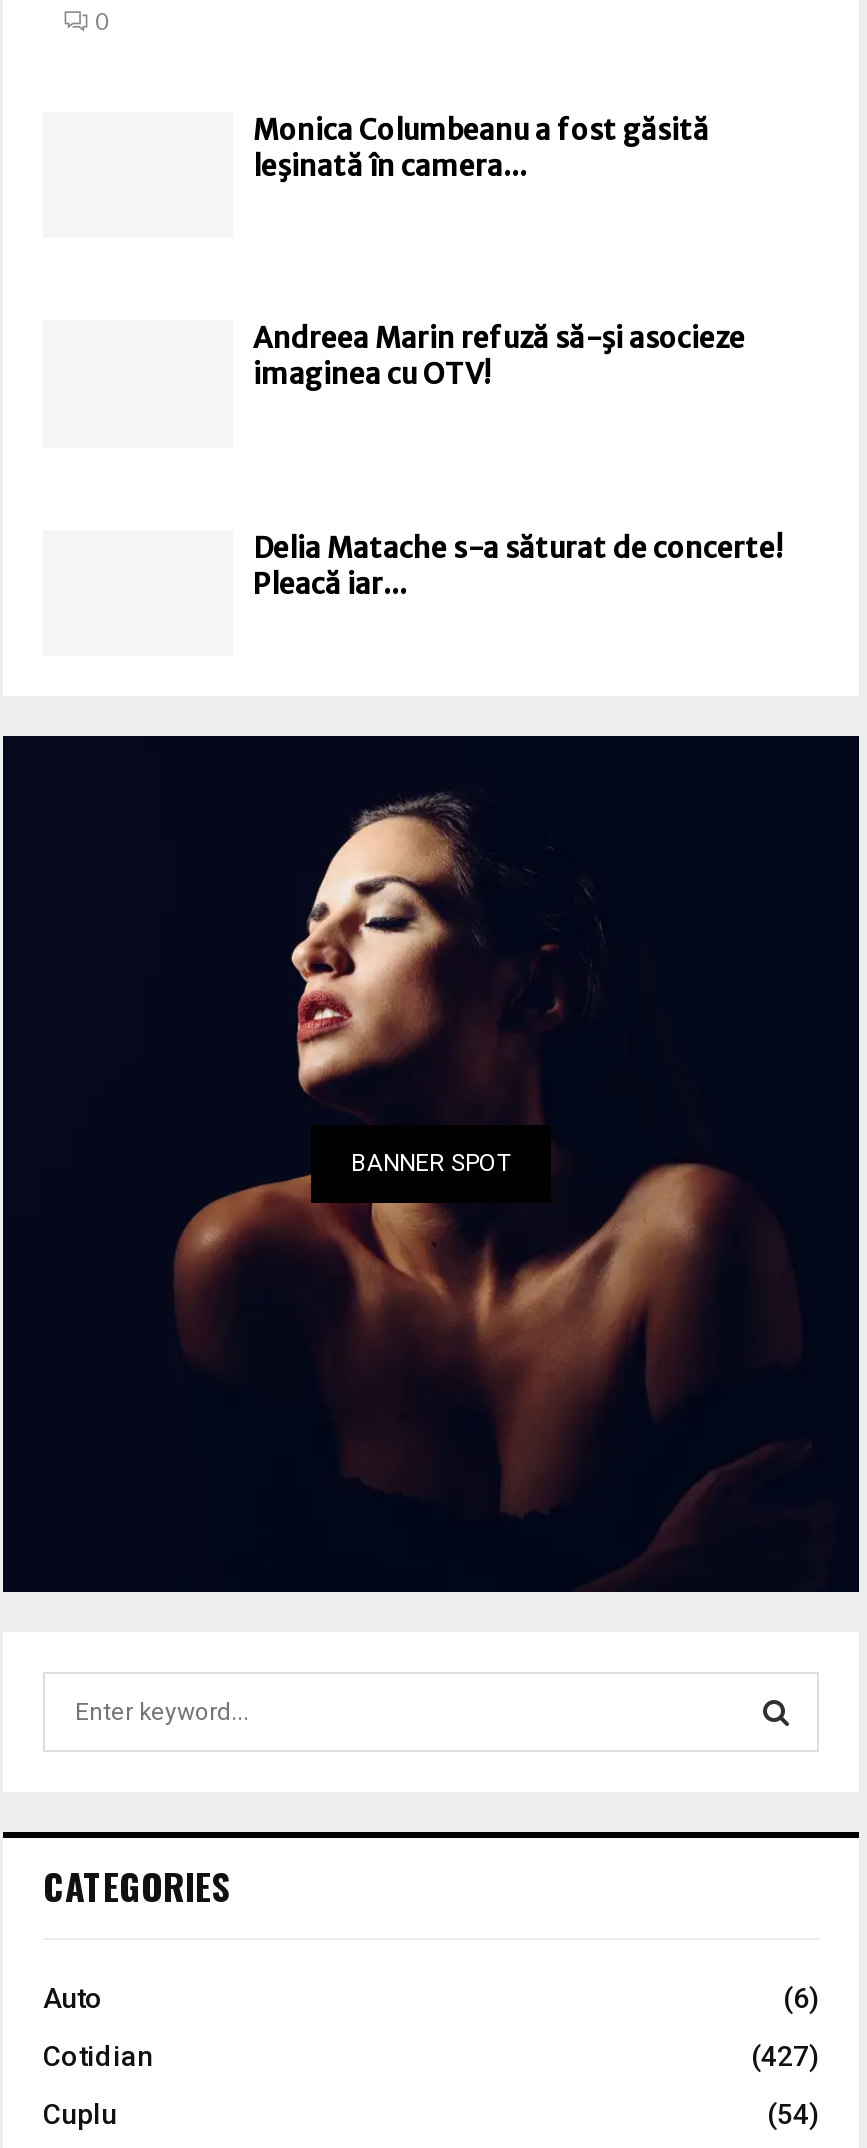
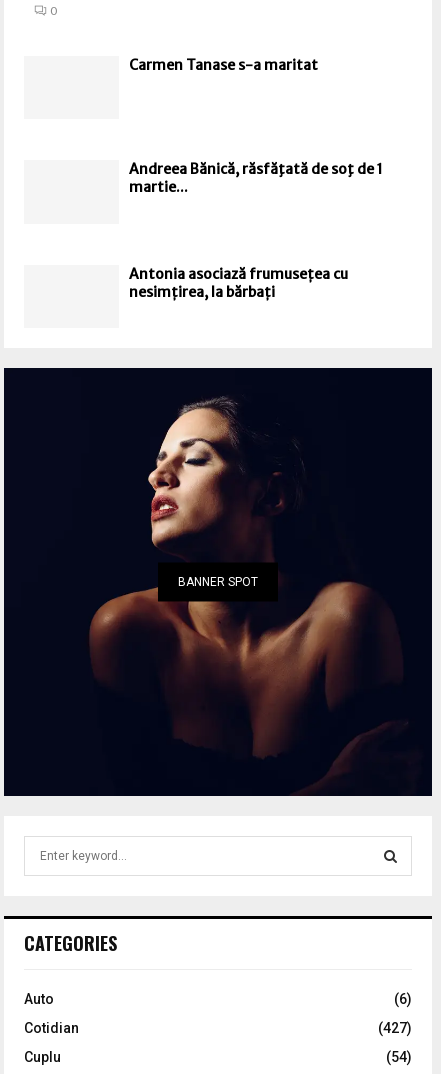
- Monica Columbeanu a fost găsită
- leşinată în camera...
+ Carmen Tanase s-a maritat

- Andreea Marin refuză să-şi asocieze
- imaginea cu OTV!
+ Andreea Bănică, răsfăţată de soţ de 1
+ martie...

- Delia Matache s-a săturat de concerte!
- Pleacă iar...
+ Antonia asociază frumusețea cu
+ nesimțirea, la bărbați
